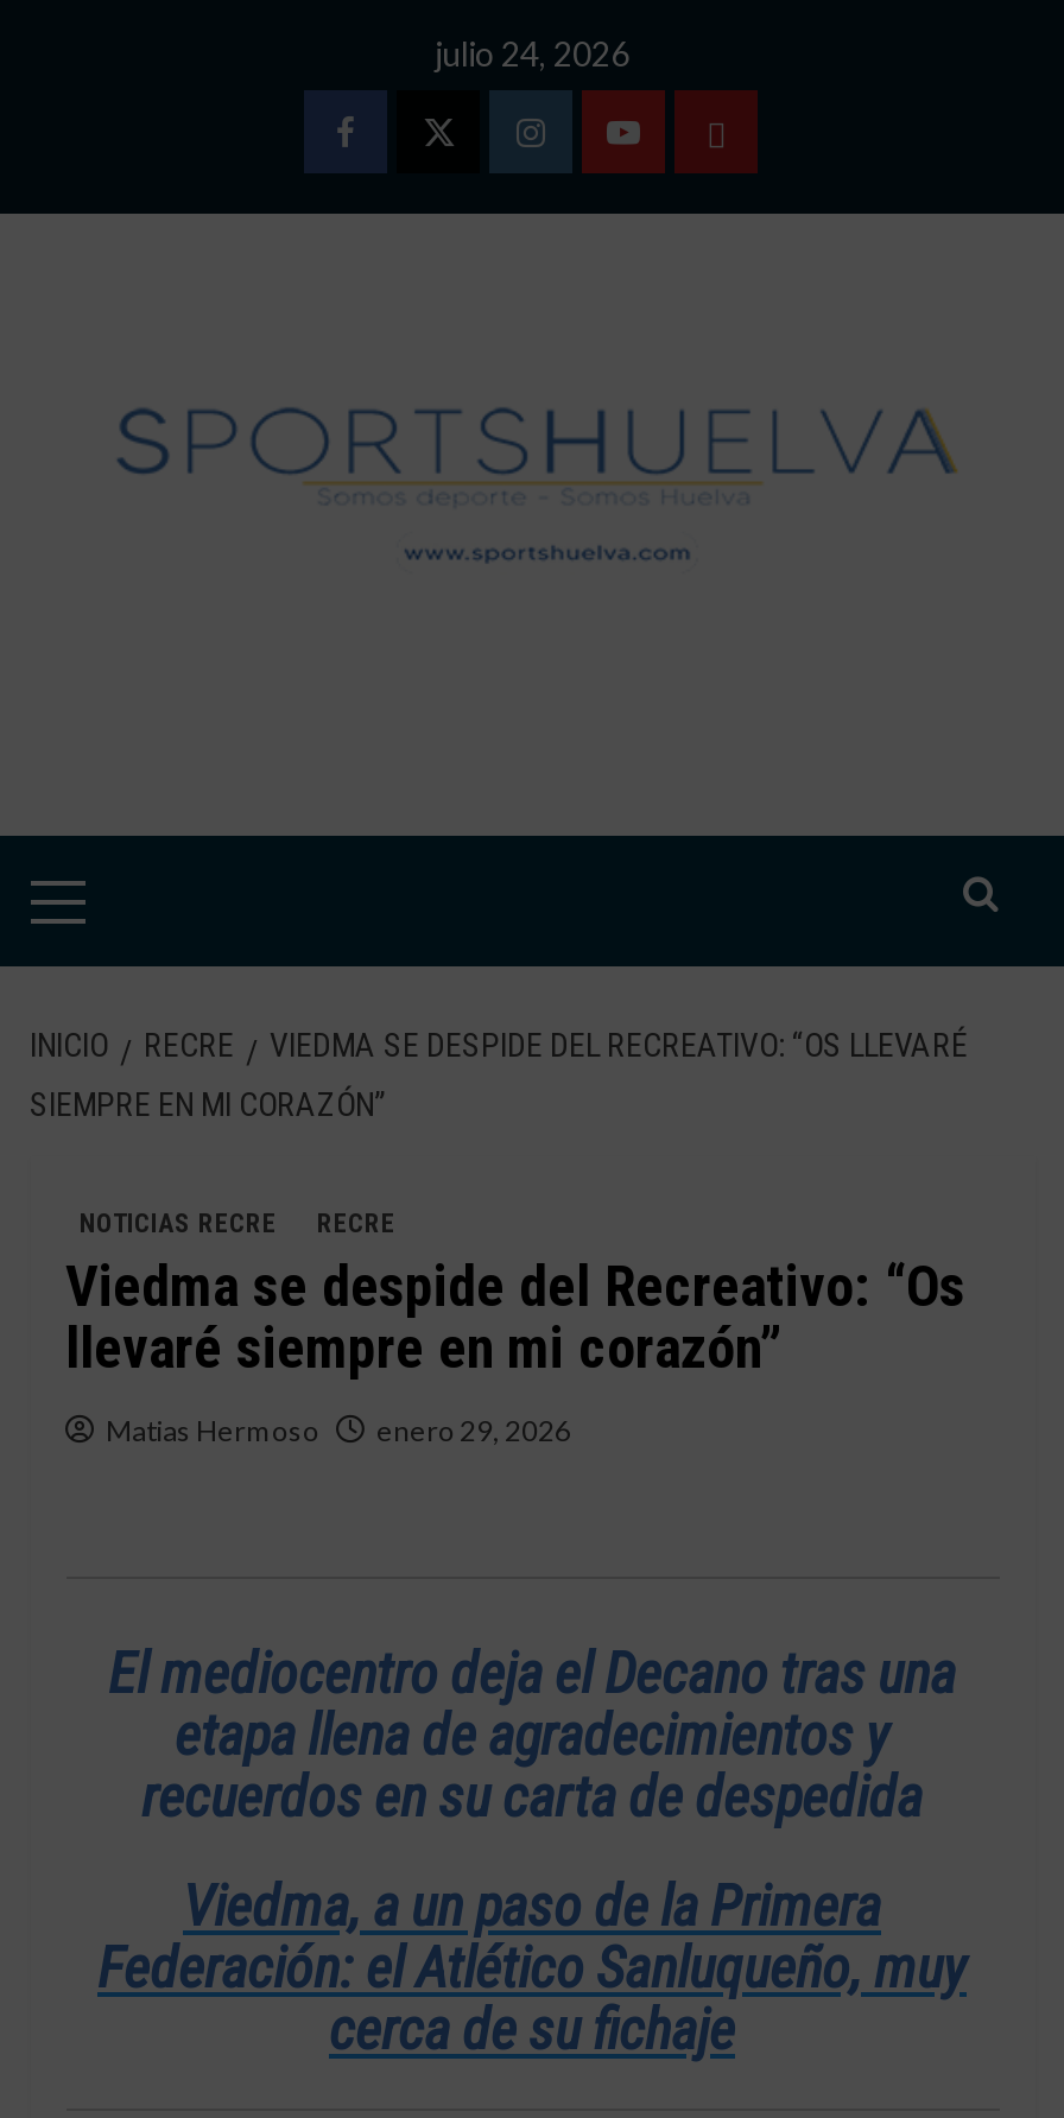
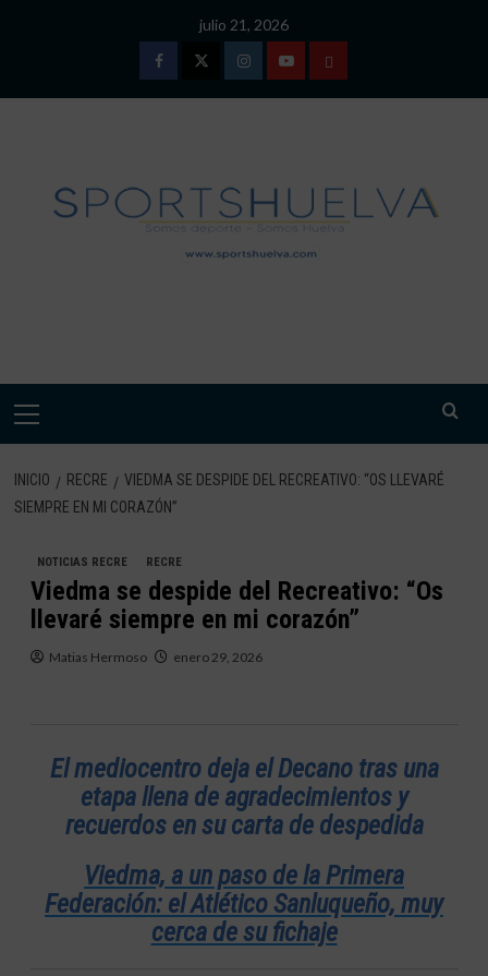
- julio 24, 2026
+ julio 21, 2026
